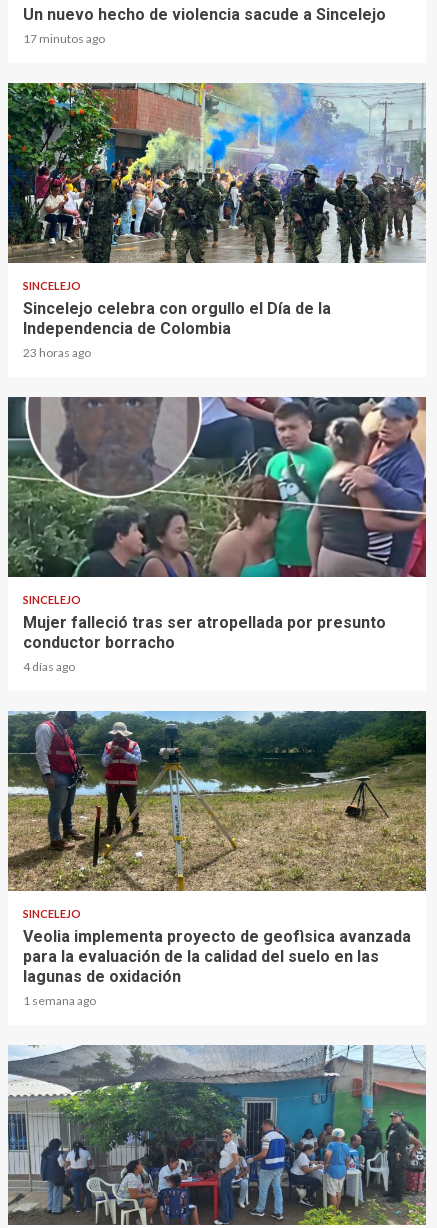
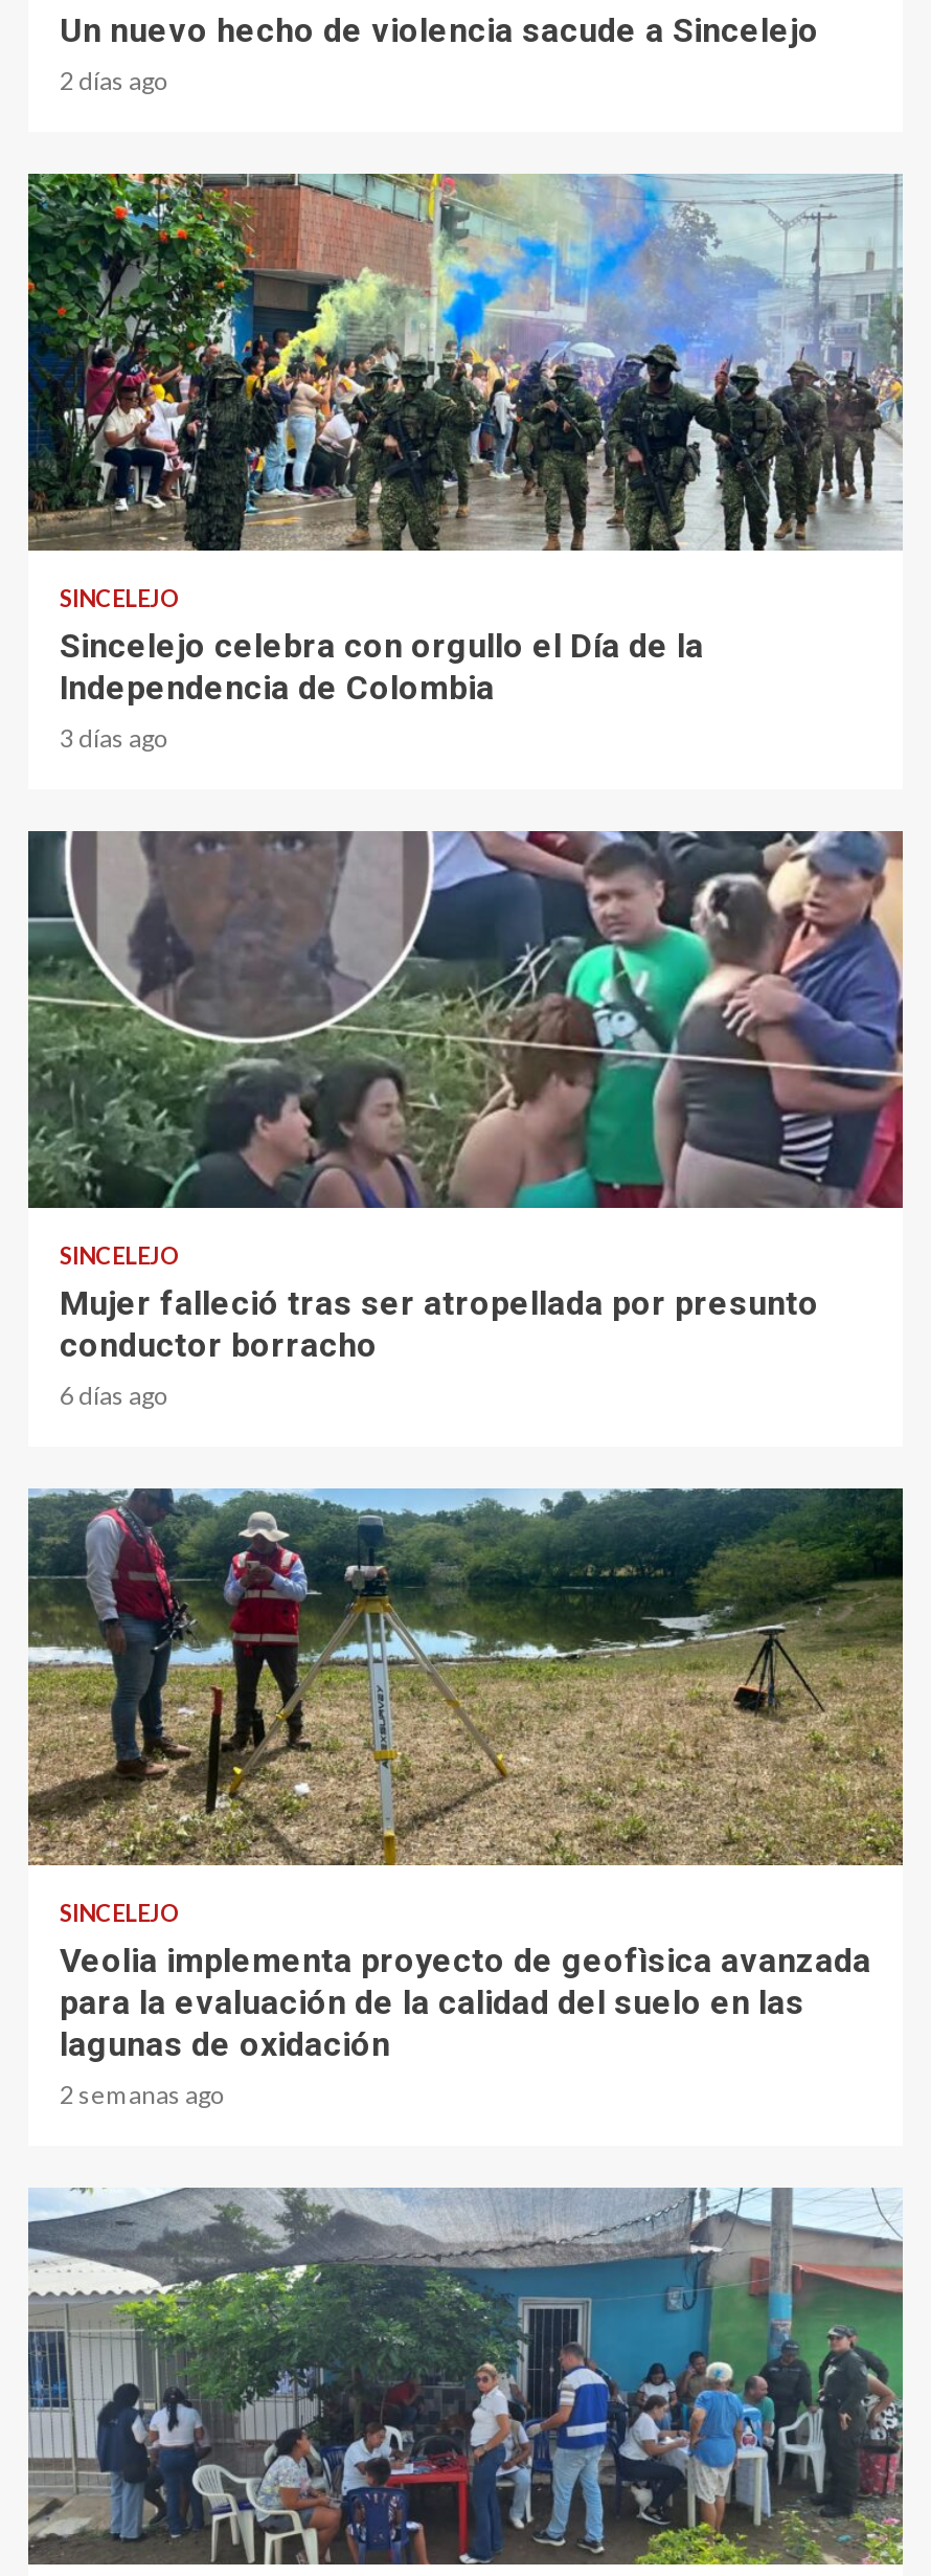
- 17 minutos ago
+ 2 días ago

- 23 horas ago
+ 3 días ago

- 4 días ago
+ 6 días ago

- 1 semana ago
+ 2 semanas ago
